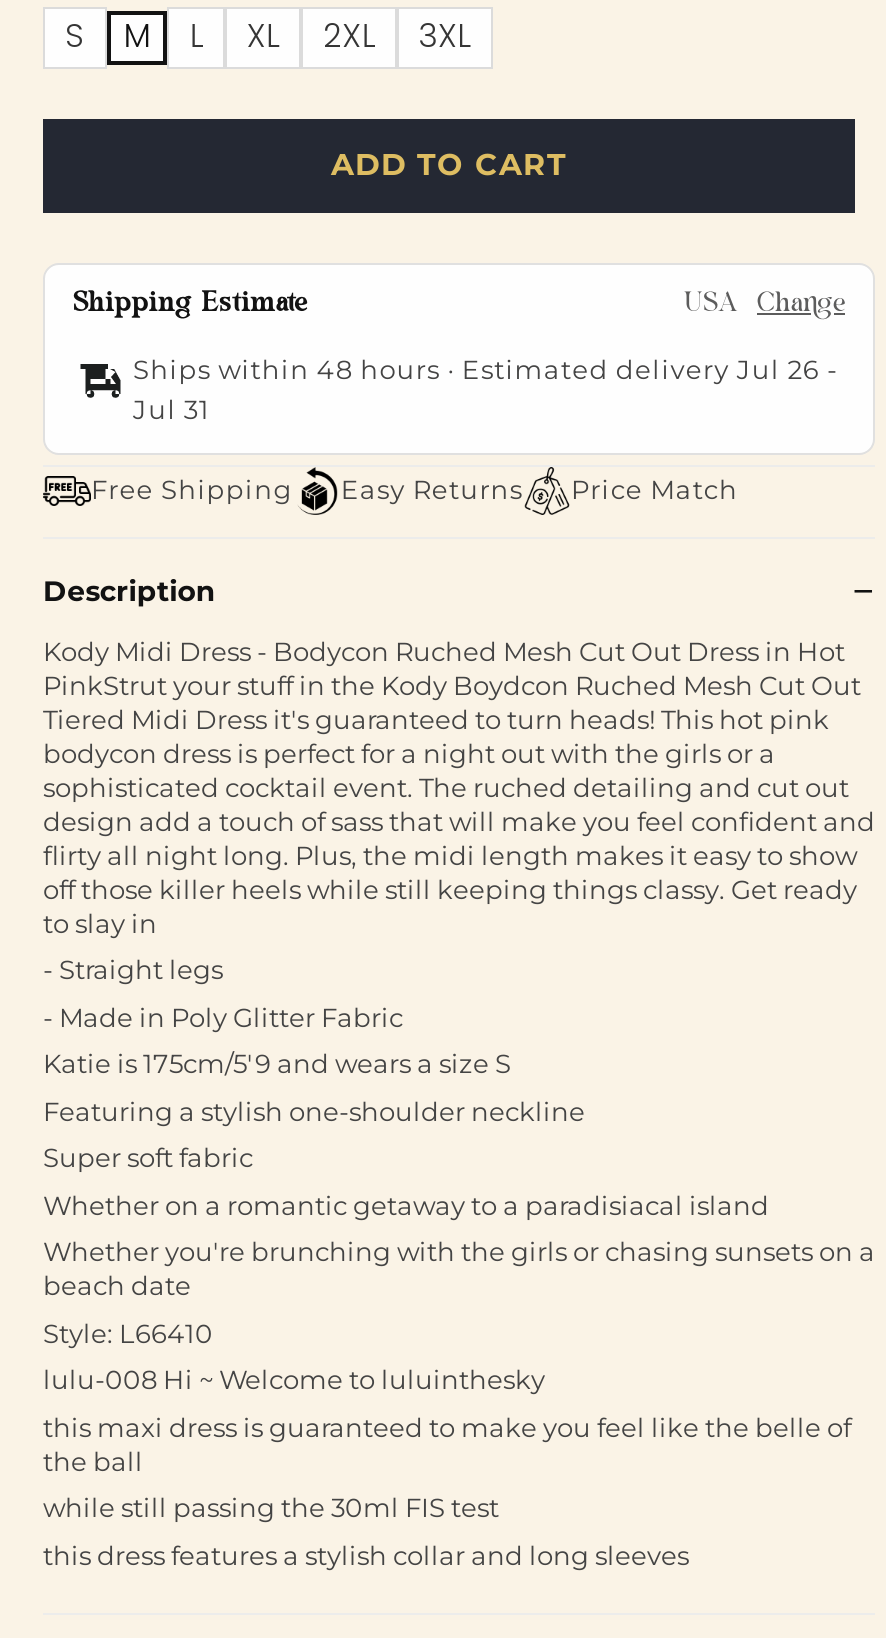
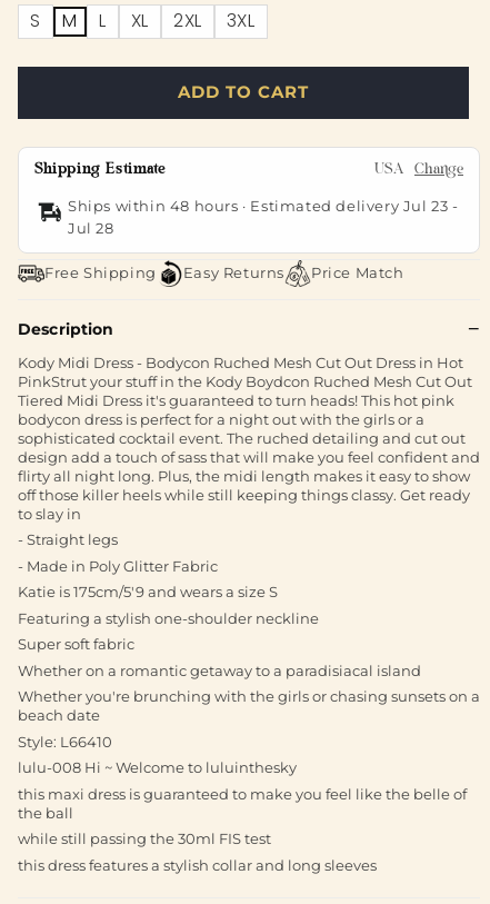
- Ships within 48 hours · Estimated delivery Jul 26 -
+ Ships within 48 hours · Estimated delivery Jul 23 -

- Jul 31
+ Jul 28
